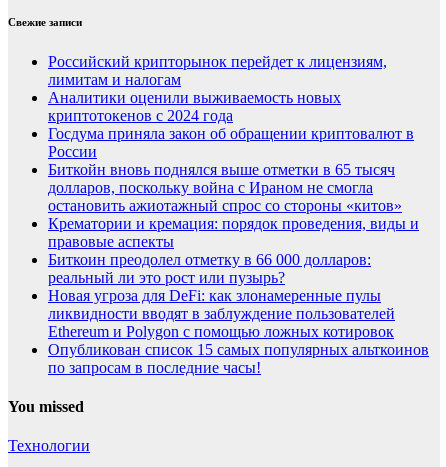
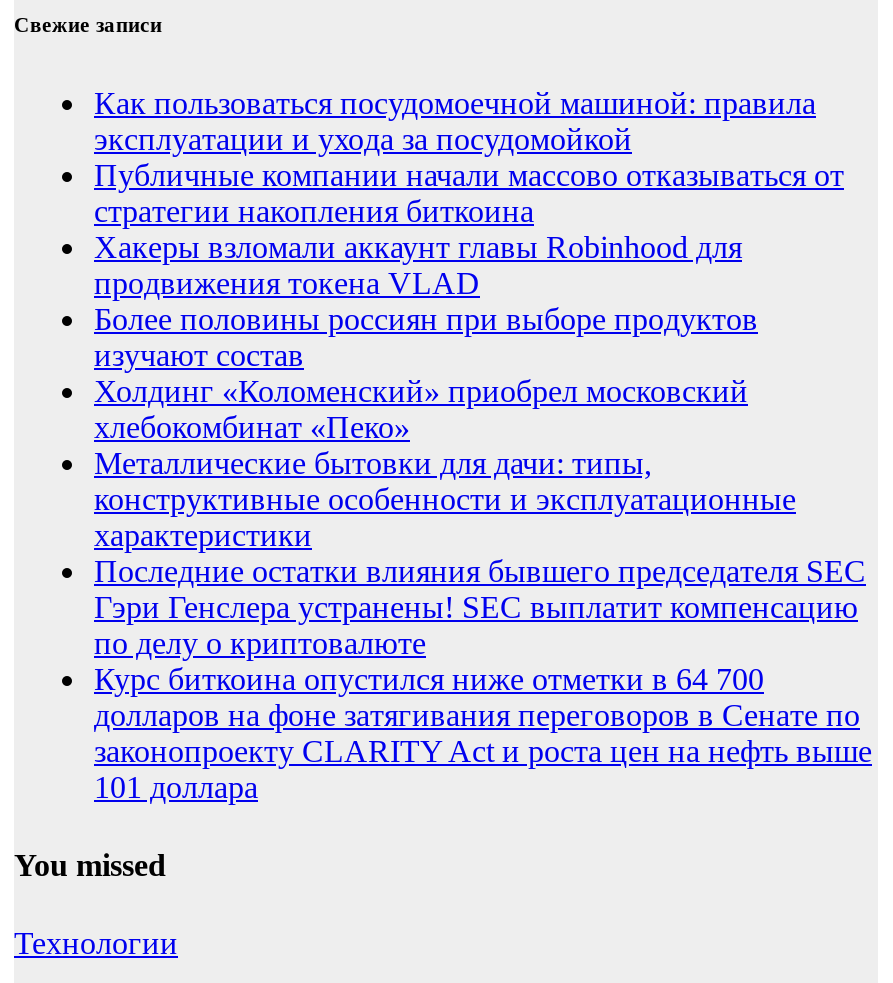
- Российский крипторынок перейдет к лицензиям,
- лимитам и налогам
- Аналитики оценили выживаемость новых
- криптотокенов с 2024 года
- Госдума приняла закон об обращении криптовалют в
- России
- Биткойн вновь поднялся выше отметки в 65 тысяч
- долларов, поскольку война с Ираном не смогла
- остановить ажиотажный спрос со стороны «китов»
- Крематории и кремация: порядок проведения, виды и
- правовые аспекты
- Биткоин преодолел отметку в 66 000 долларов:
- реальный ли это рост или пузырь?
- Новая угроза для DeFi: как злонамеренные пулы
- ликвидности вводят в заблуждение пользователей
- Ethereum и Polygon с помощью ложных котировок
- Опубликован список 15 самых популярных альткоинов
- по запросам в последние часы!
+ Как пользоваться посудомоечной машиной: правила
+ эксплуатации и ухода за посудомойкой
+ Публичные компании начали массово отказываться от
+ стратегии накопления биткоина
+ Хакеры взломали аккаунт главы Robinhood для
+ продвижения токена VLAD
+ Более половины россиян при выборе продуктов
+ изучают состав
+ Холдинг «Коломенский» приобрел московский
+ хлебокомбинат «Пеко»
+ Металлические бытовки для дачи: типы,
+ конструктивные особенности и эксплуатационные
+ характеристики
+ Последние остатки влияния бывшего председателя SEC
+ Гэри Генслера устранены! SEC выплатит компенсацию
+ по делу о криптовалюте
+ Курс биткоина опустился ниже отметки в 64 700
+ долларов на фоне затягивания переговоров в Сенате по
+ законопроекту CLARITY Act и роста цен на нефть выше
+ 101 доллара
